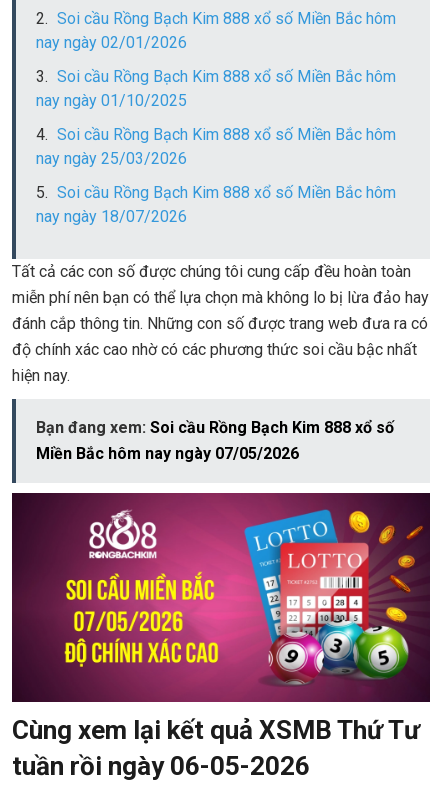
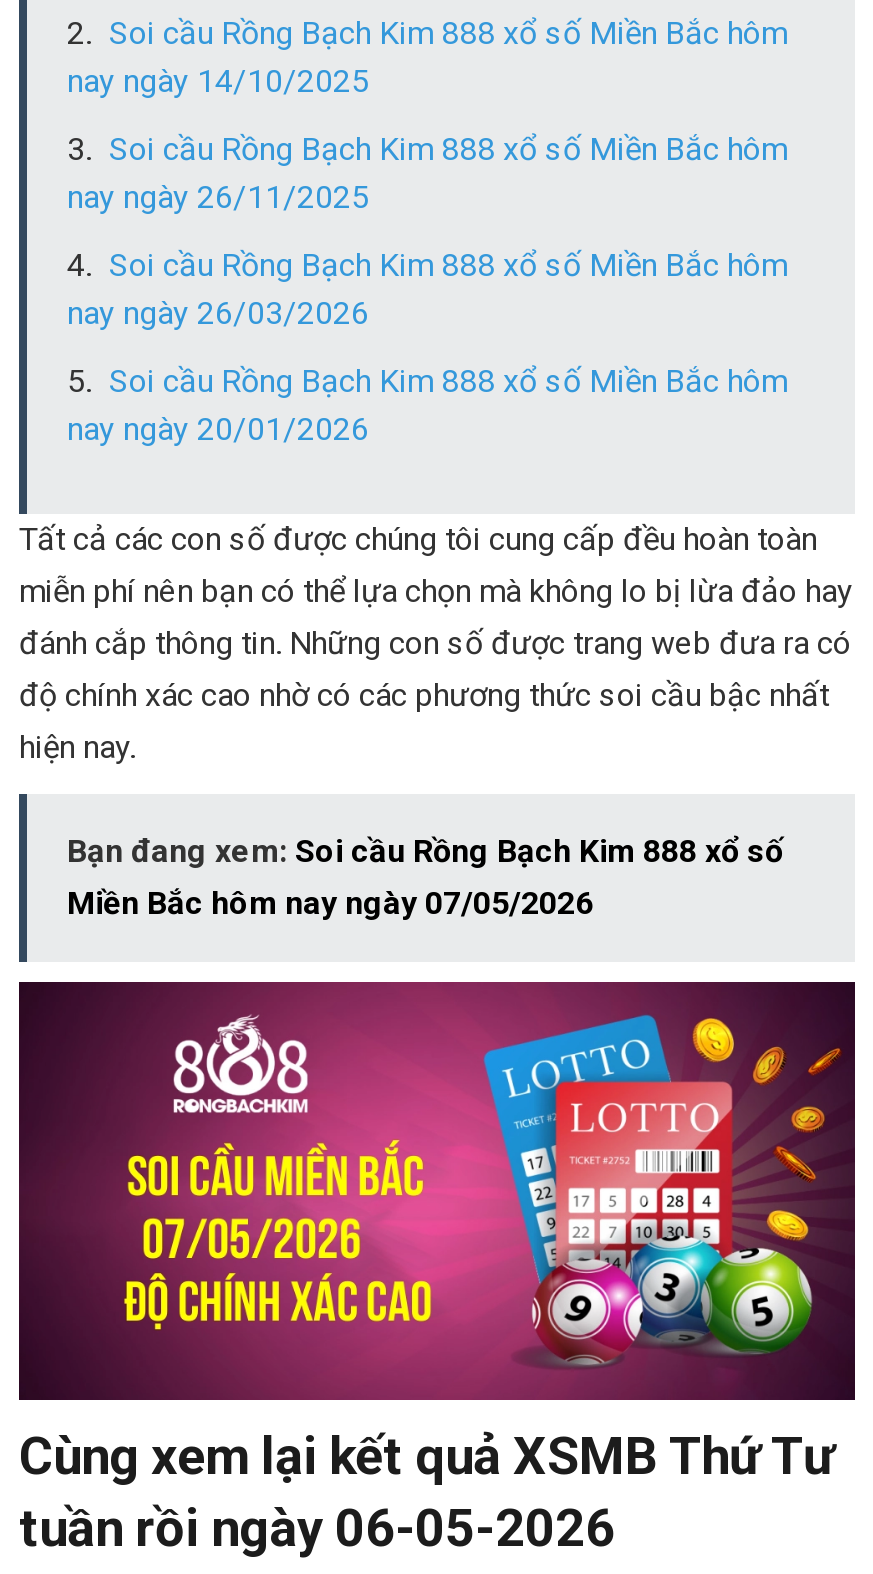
- nay ngày 02/01/2026
+ nay ngày 14/10/2025

- nay ngày 01/10/2025
+ nay ngày 26/11/2025

- nay ngày 25/03/2026
+ nay ngày 26/03/2026

- nay ngày 18/07/2026
+ nay ngày 20/01/2026
